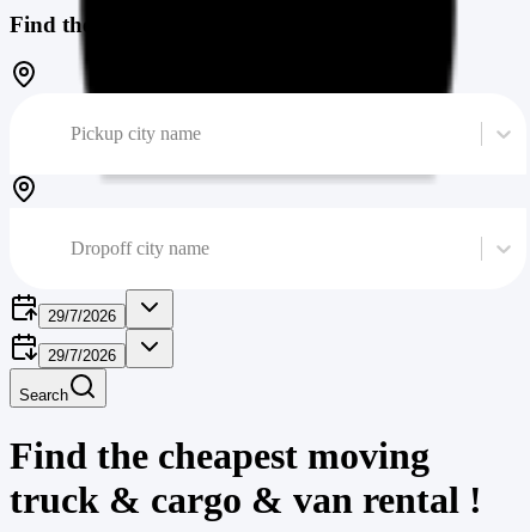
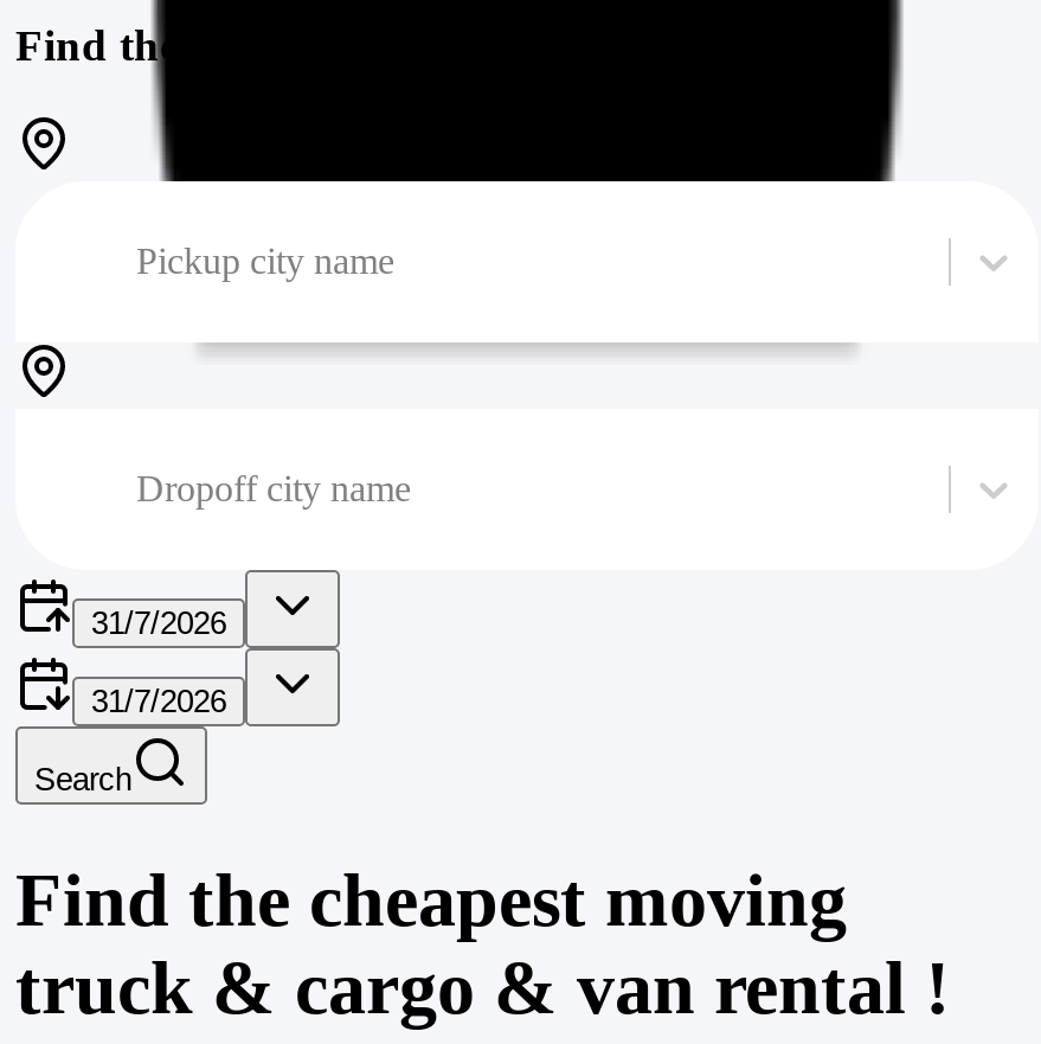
- 29/7/2026
+ 31/7/2026

- 29/7/2026
+ 31/7/2026
